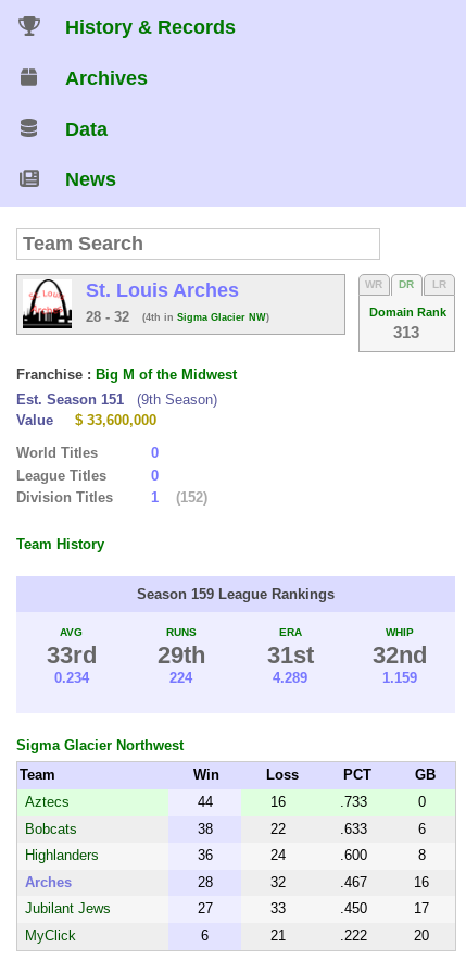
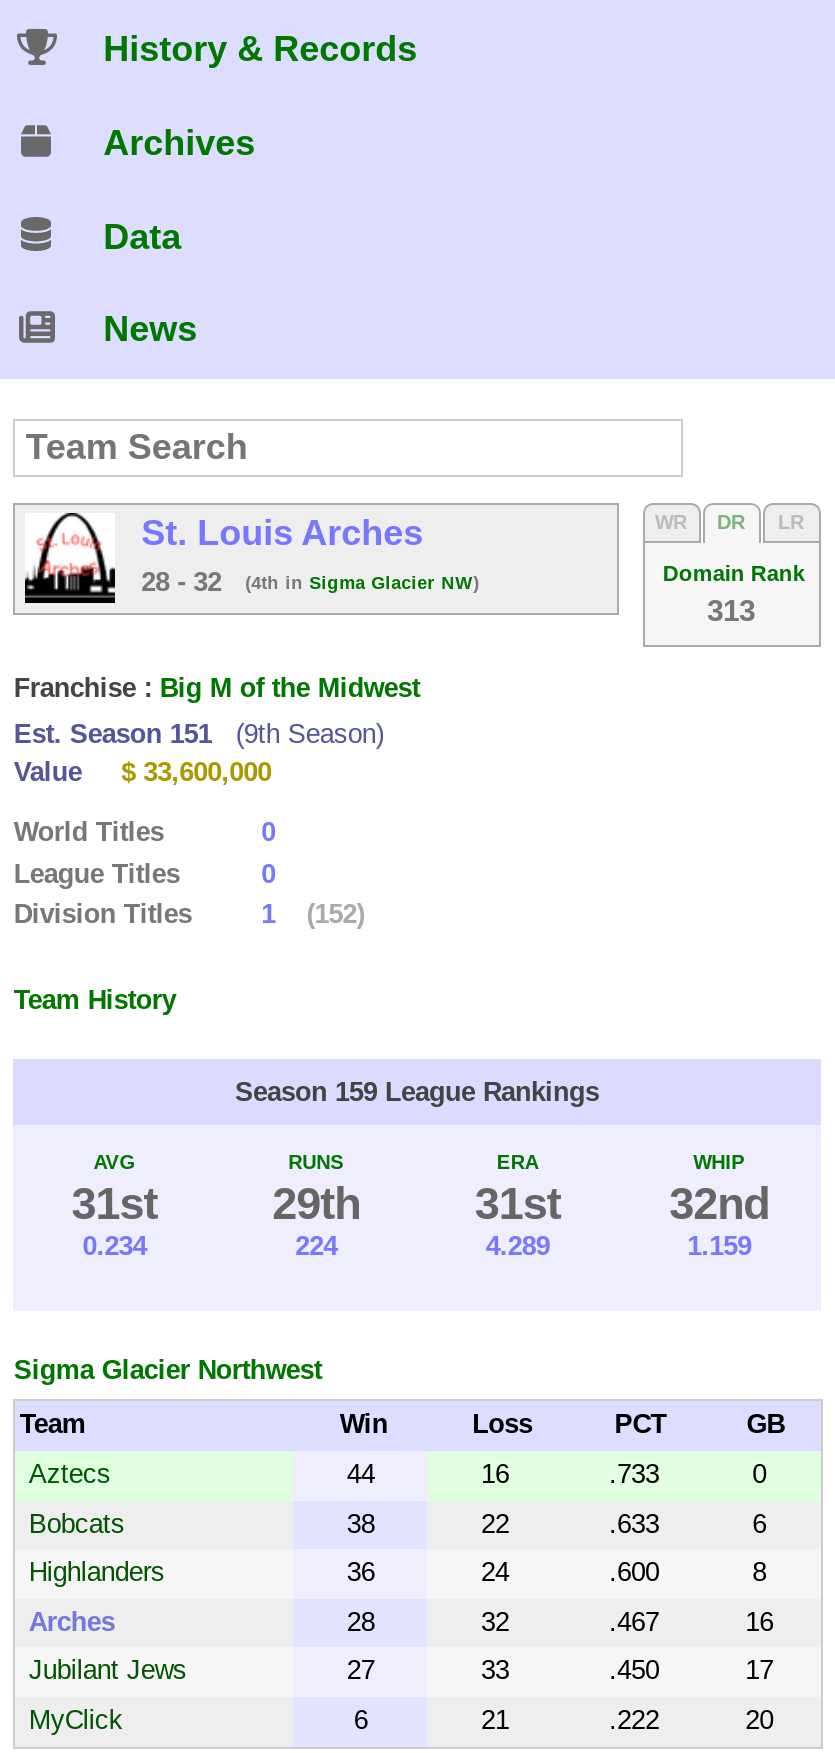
- 33rd
+ 31st
